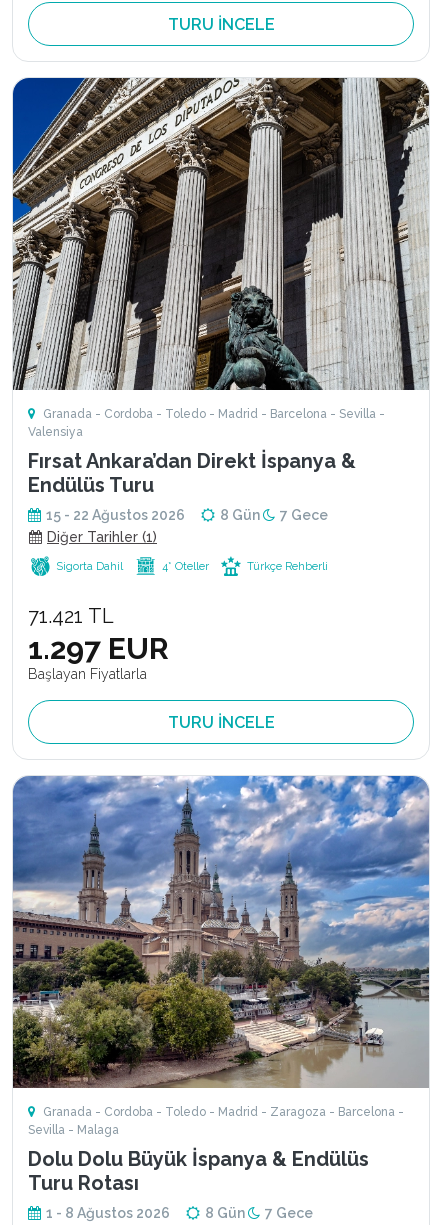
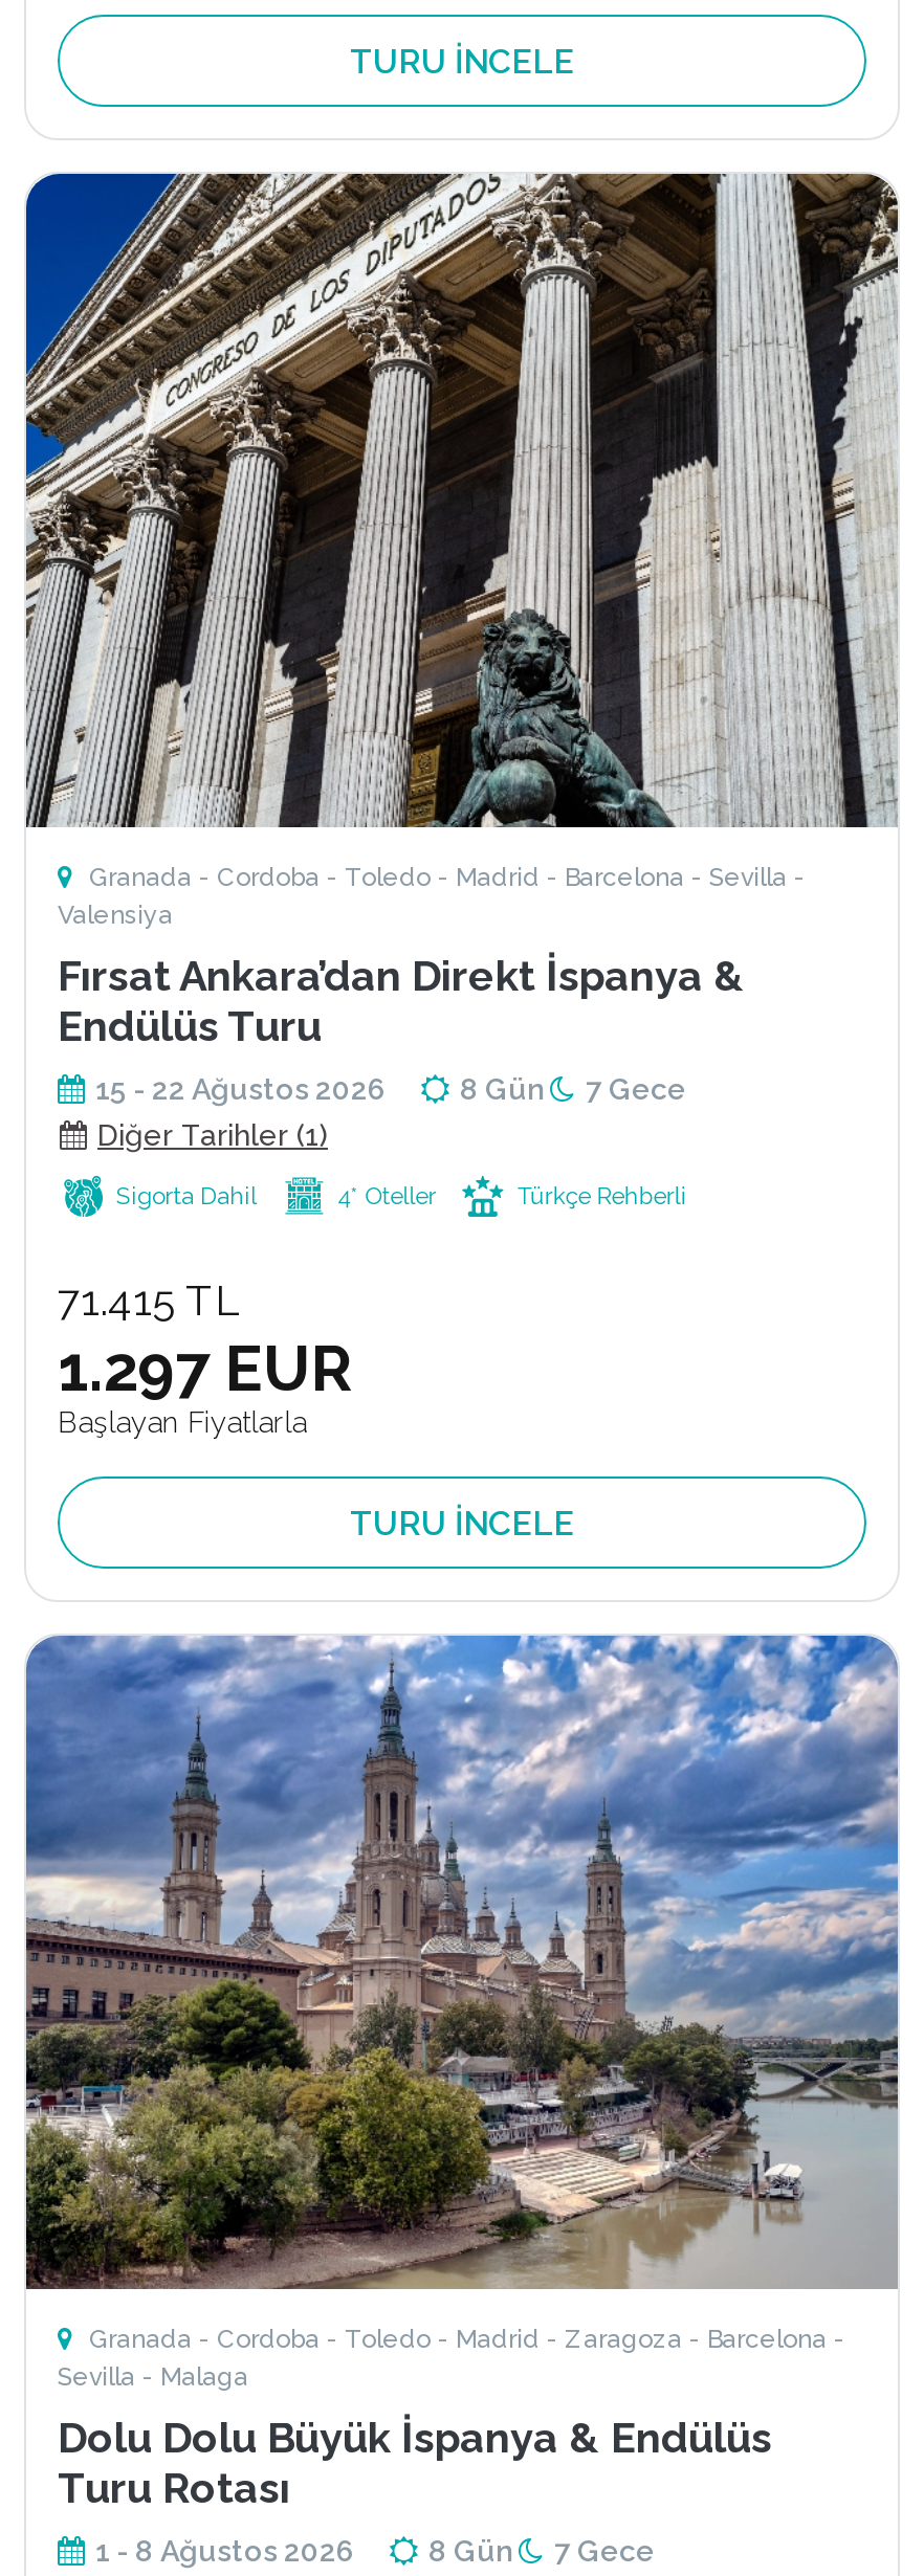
- 71.421 TL
+ 71.415 TL
